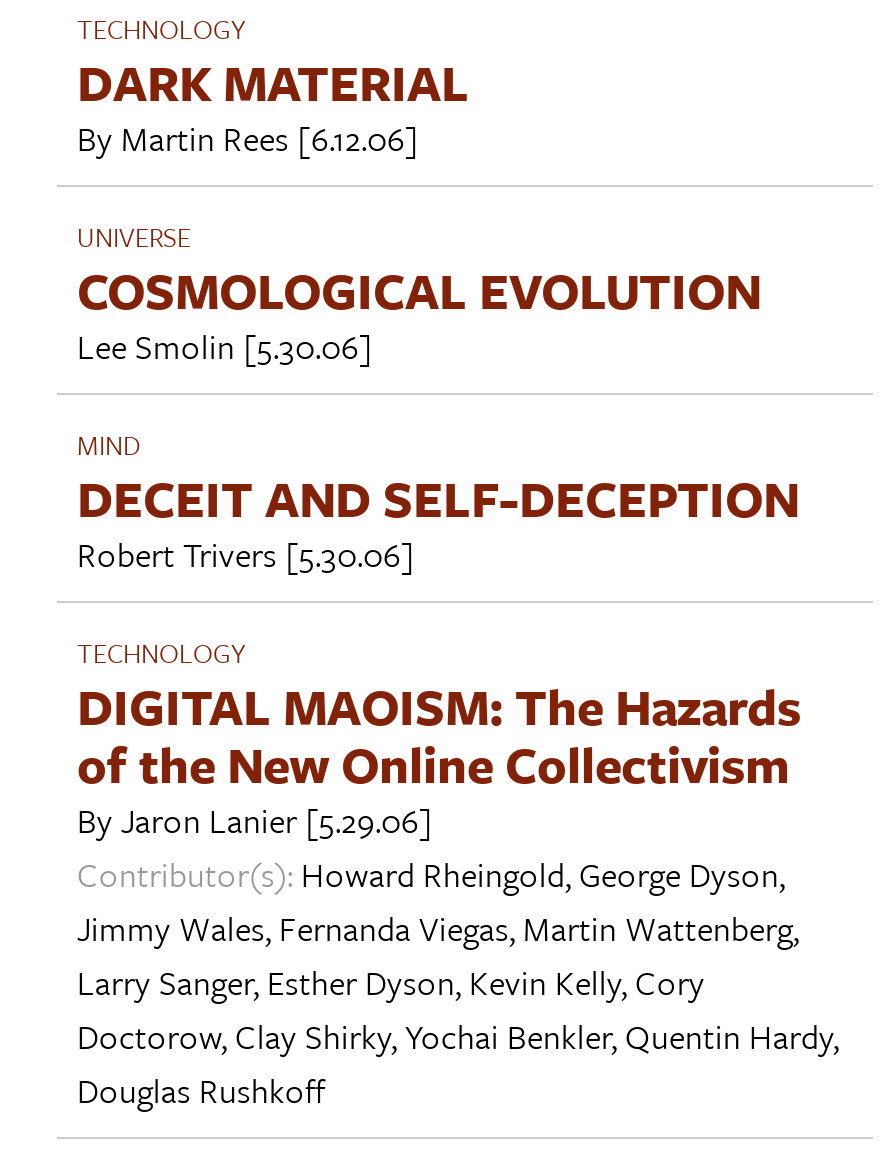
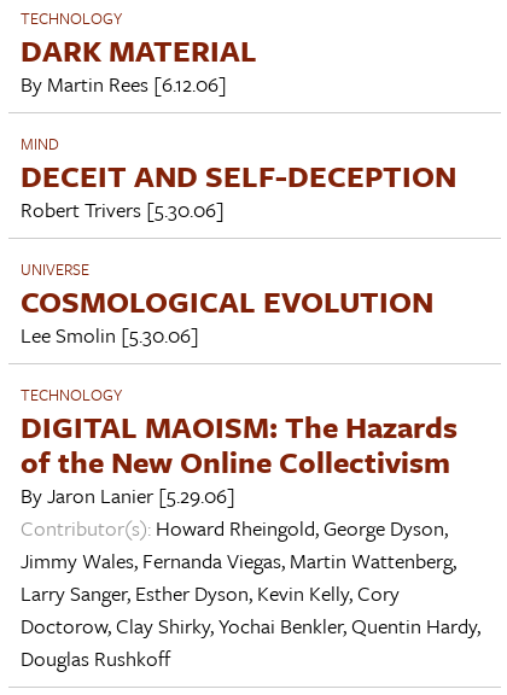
moved down: UNIVERSE | COSMOLOGICAL EVOLUTION | Lee Smolin [5.30.06]

moved up: MIND | DECEIT AND SELF-DECEPTION | Robert Trivers [5.30.06]
